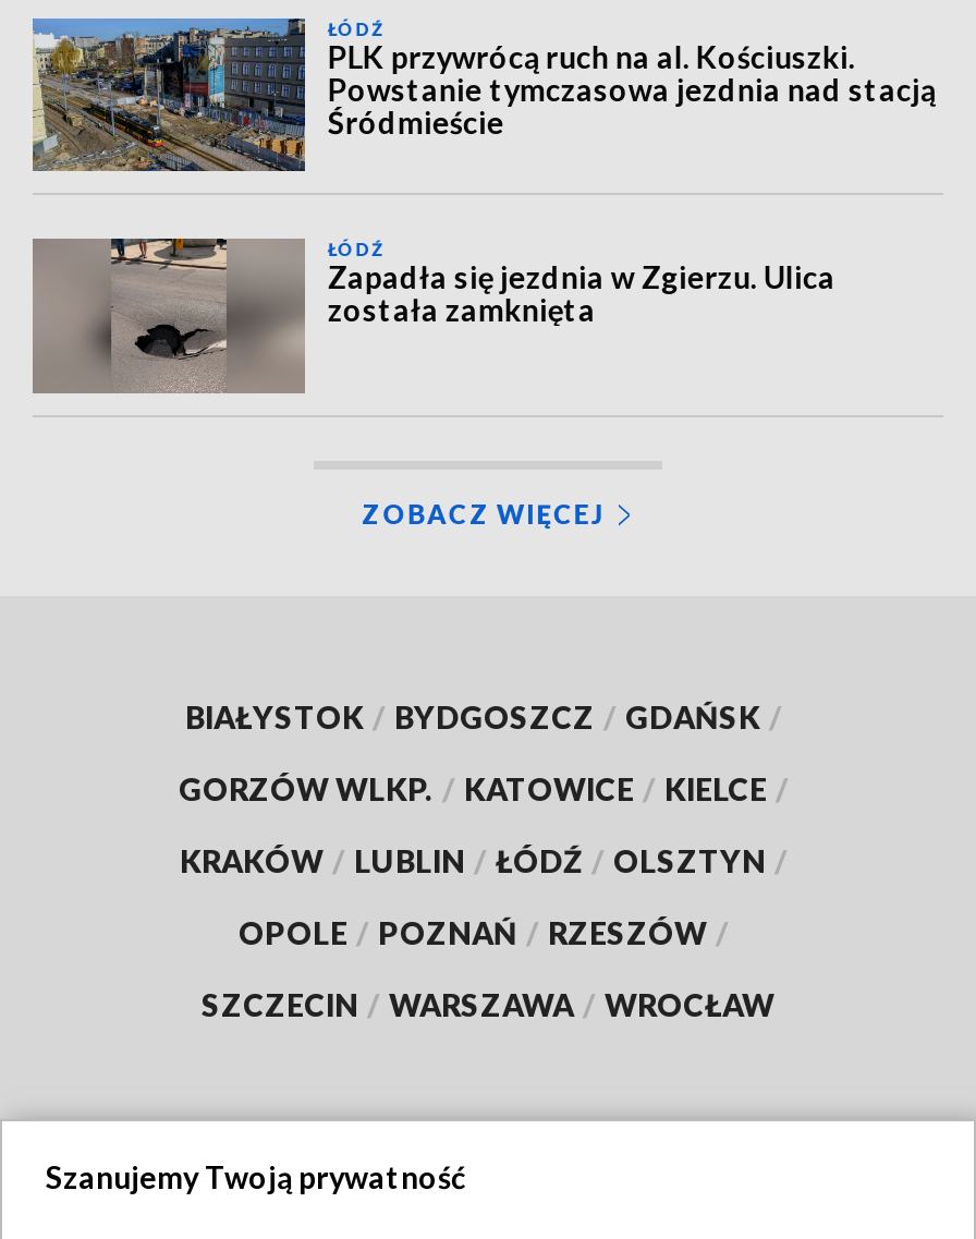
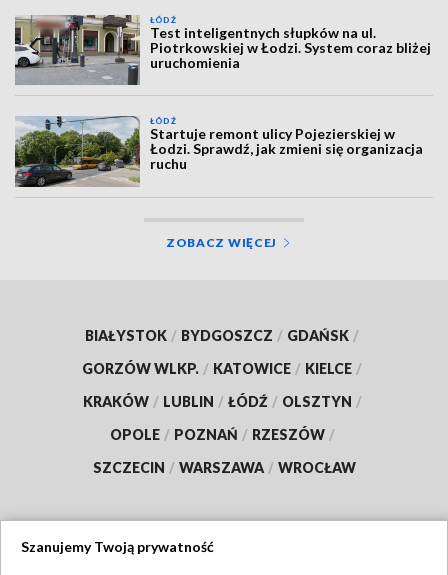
- [image]
- PLK przywrócą ruch na al. Kościuszki.
- Powstanie tymczasowa jezdnia nad stacją
- Śródmieście
+ [image]
+ Test inteligentnych słupków na ul.
+ Piotrkowskiej w Łodzi. System coraz bliżej
+ uruchomienia

- [image]
- Zapadła się jezdnia w Zgierzu. Ulica
- została zamknięta
+ [image]
+ Startuje remont ulicy Pojezierskiej w
+ Łodzi. Sprawdź, jak zmieni się organizacja
+ ruchu
